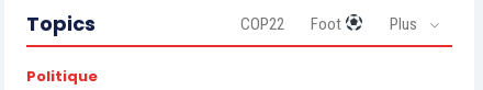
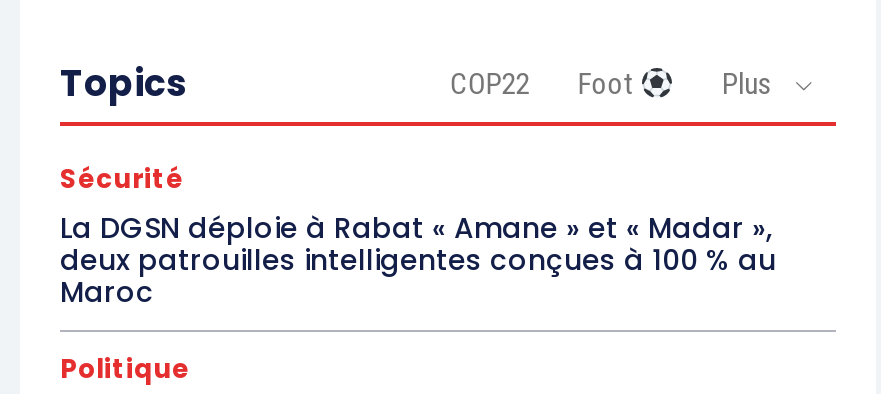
+ Sécurité
+ La DGSN déploie à Rabat « Amane » et « Madar »,
+ deux patrouilles intelligentes conçues à 100 % au
+ Maroc
